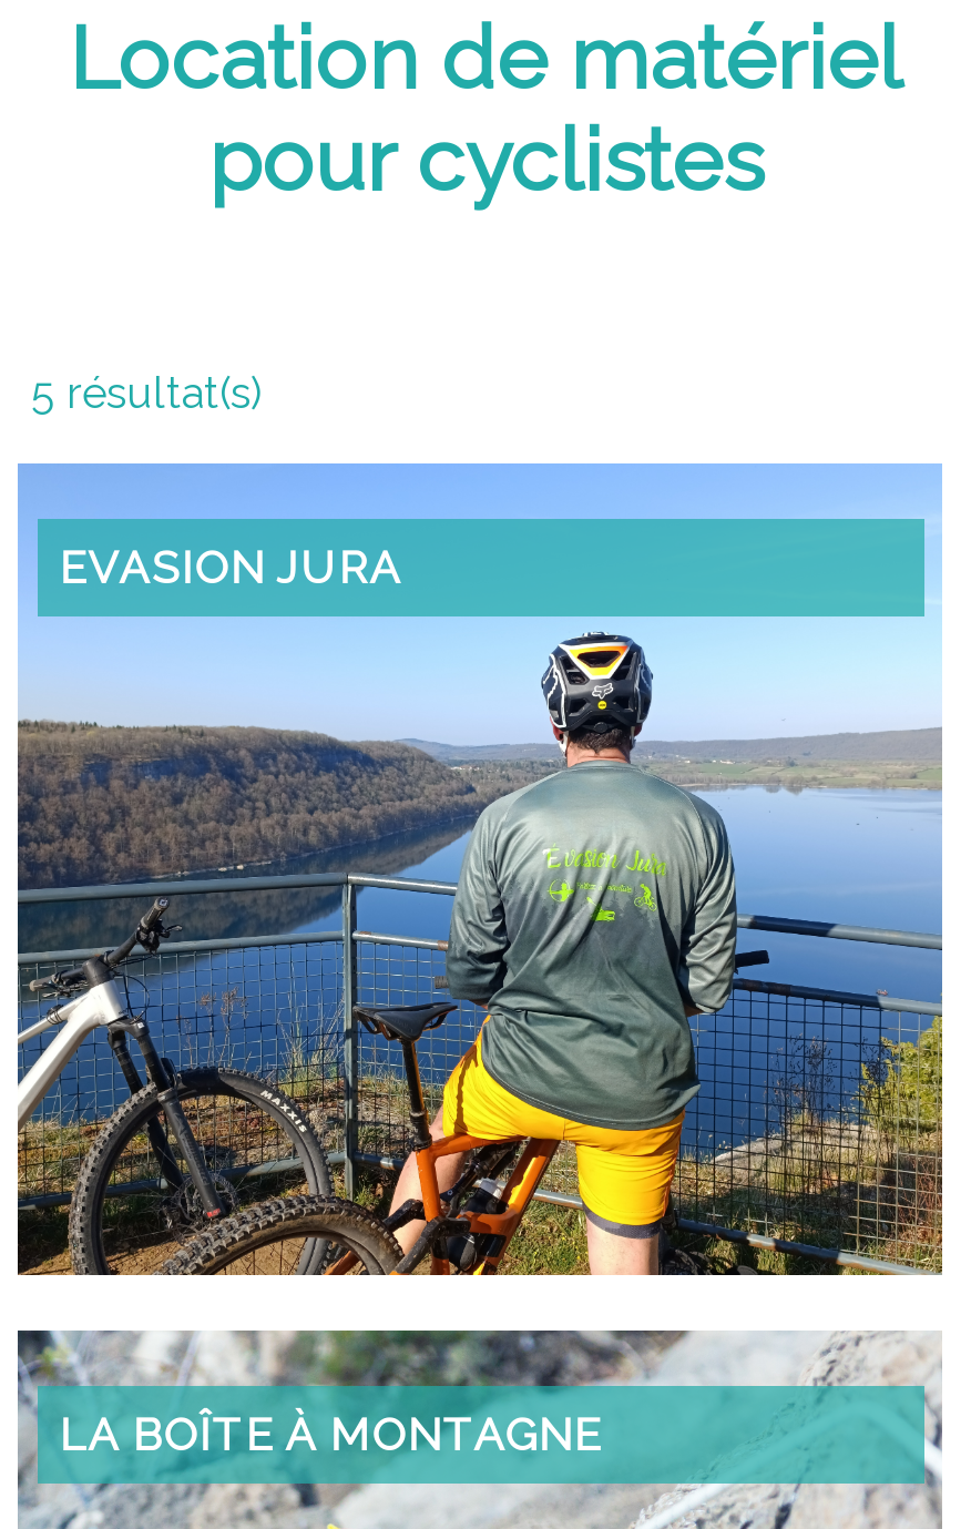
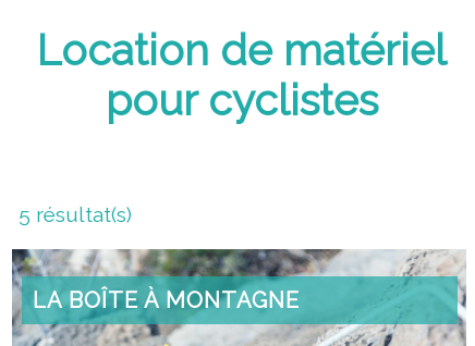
- [image]
- EVASION JURA
